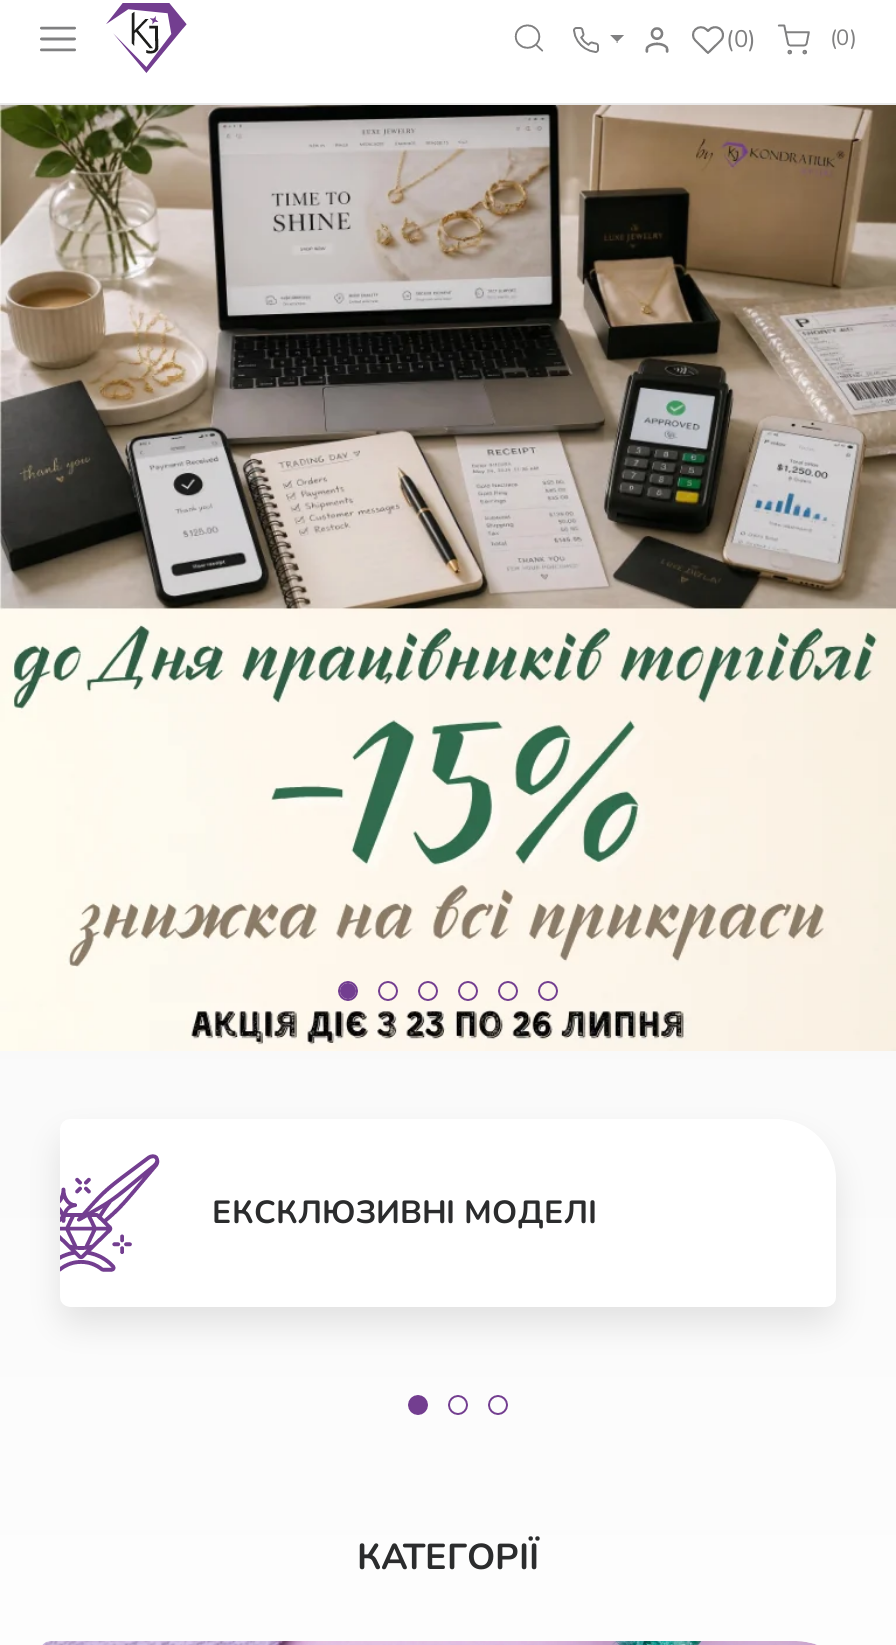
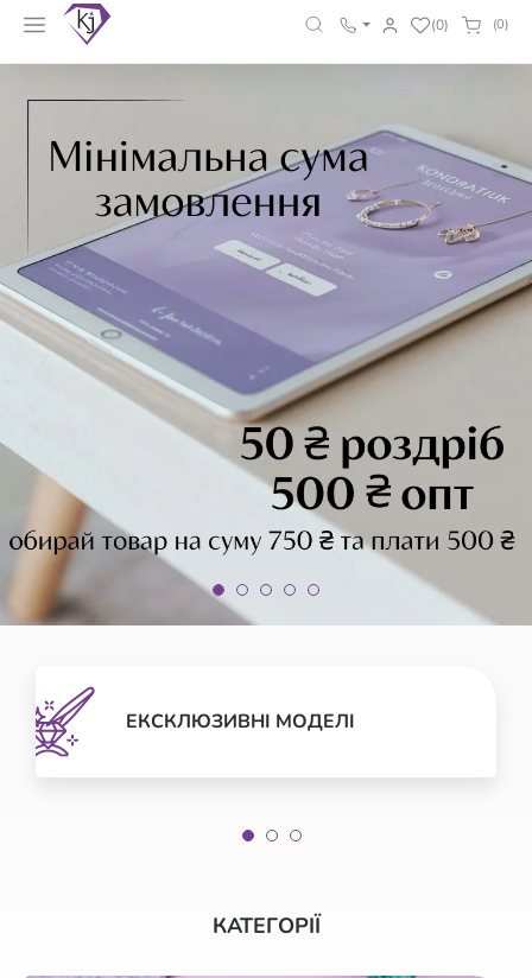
- [image]
+ [image]
